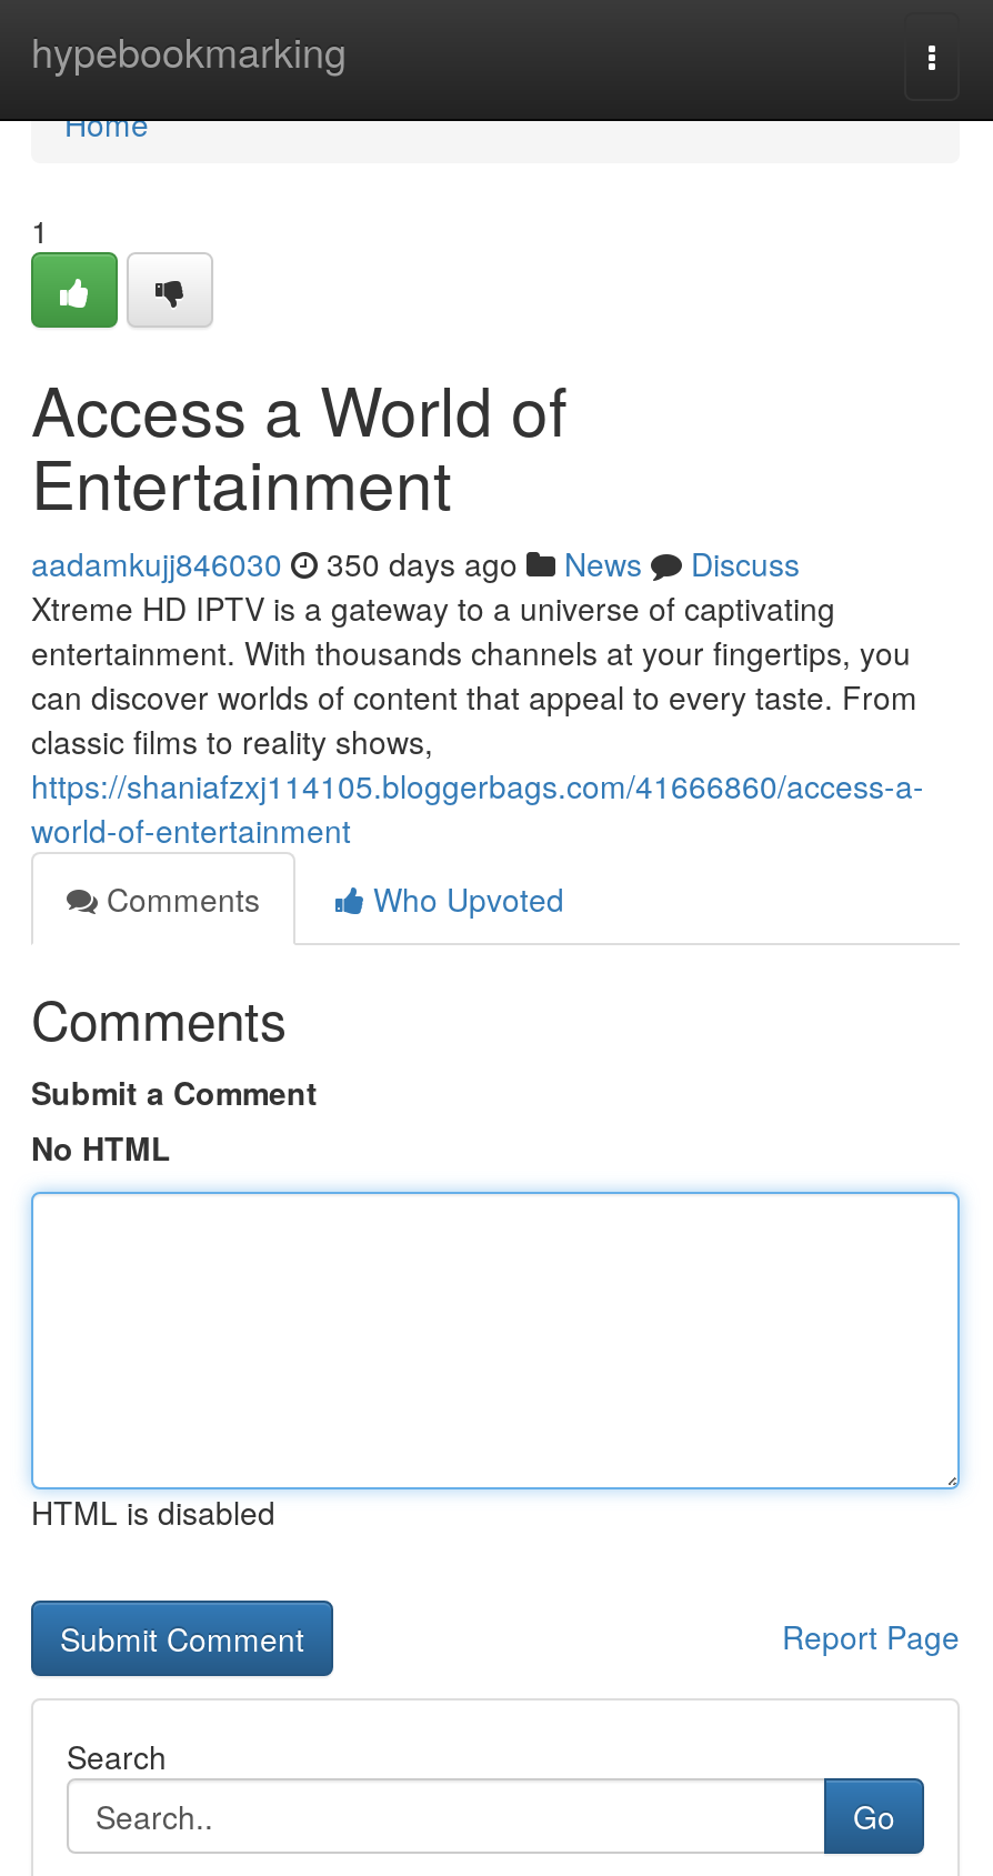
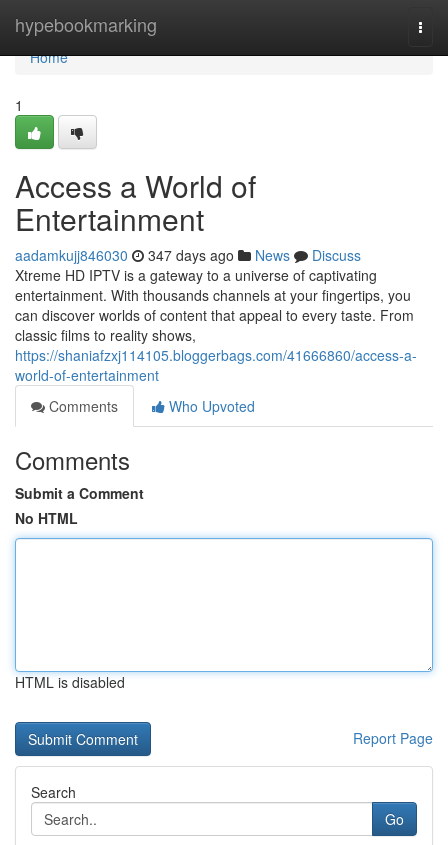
- aadamkujj846030 350 days ago News Discuss
+ aadamkujj846030 347 days ago News Discuss
